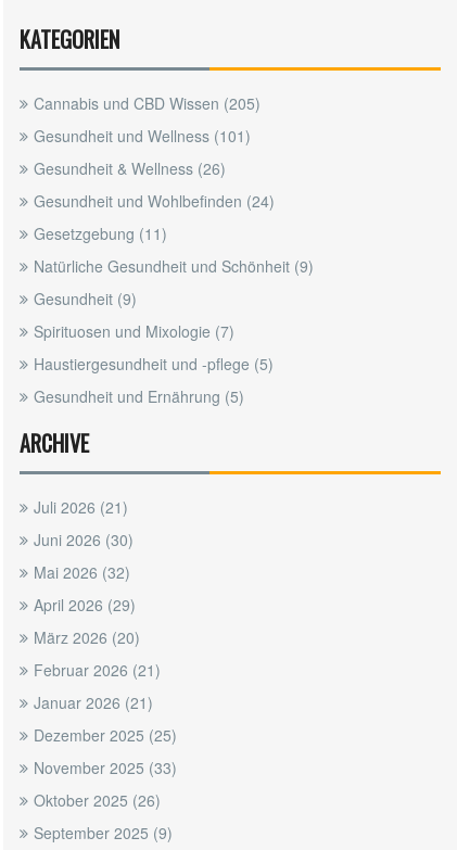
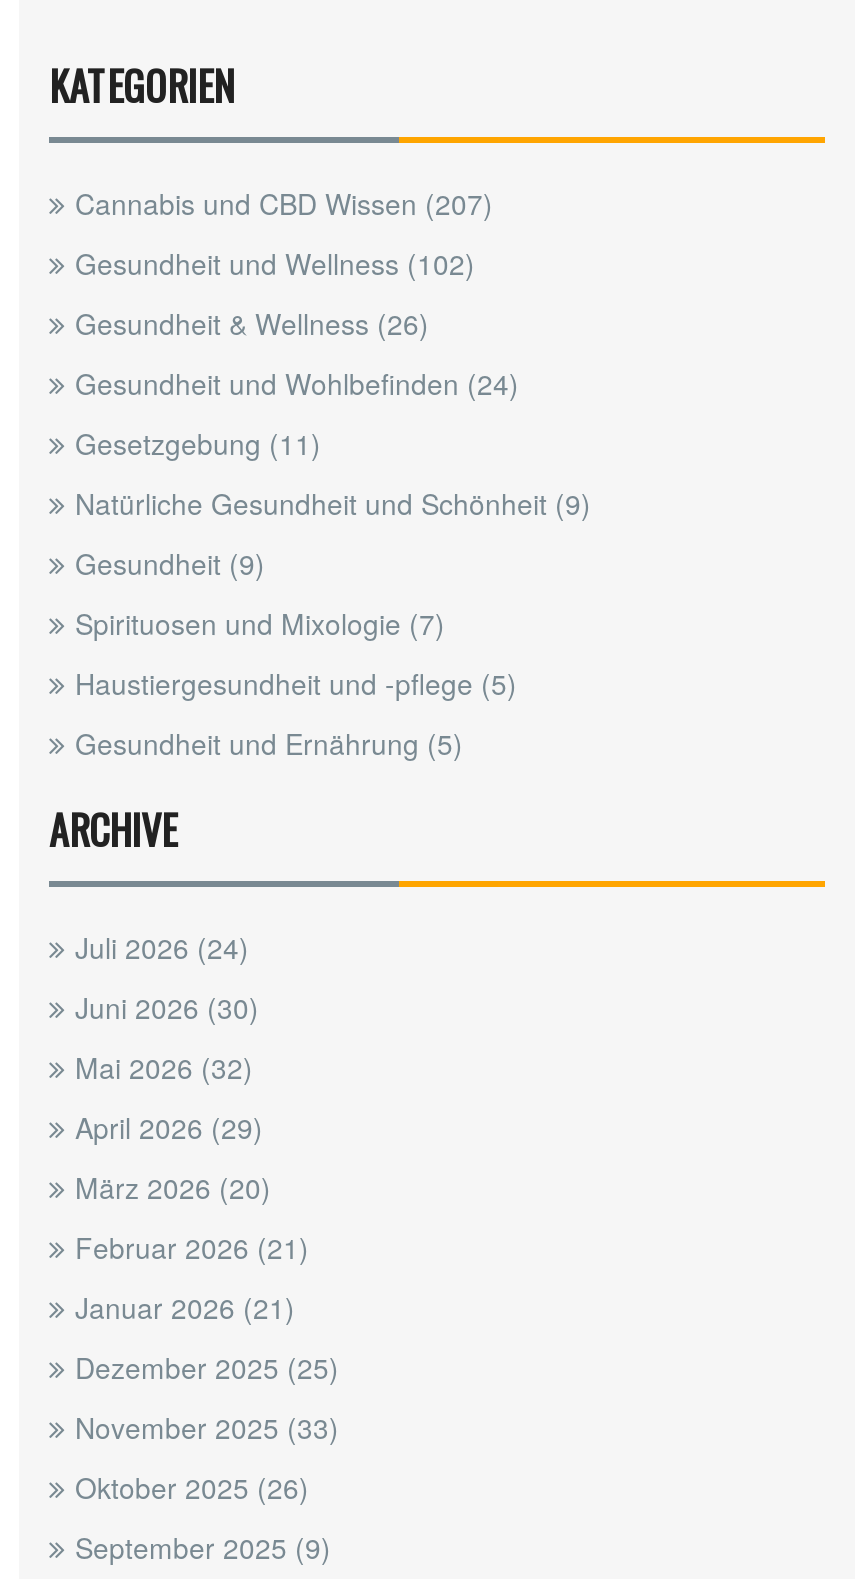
- Cannabis und CBD Wissen (205)
+ Cannabis und CBD Wissen (207)

- Gesundheit und Wellness (101)
+ Gesundheit und Wellness (102)

- Juli 2026 (21)
+ Juli 2026 (24)
